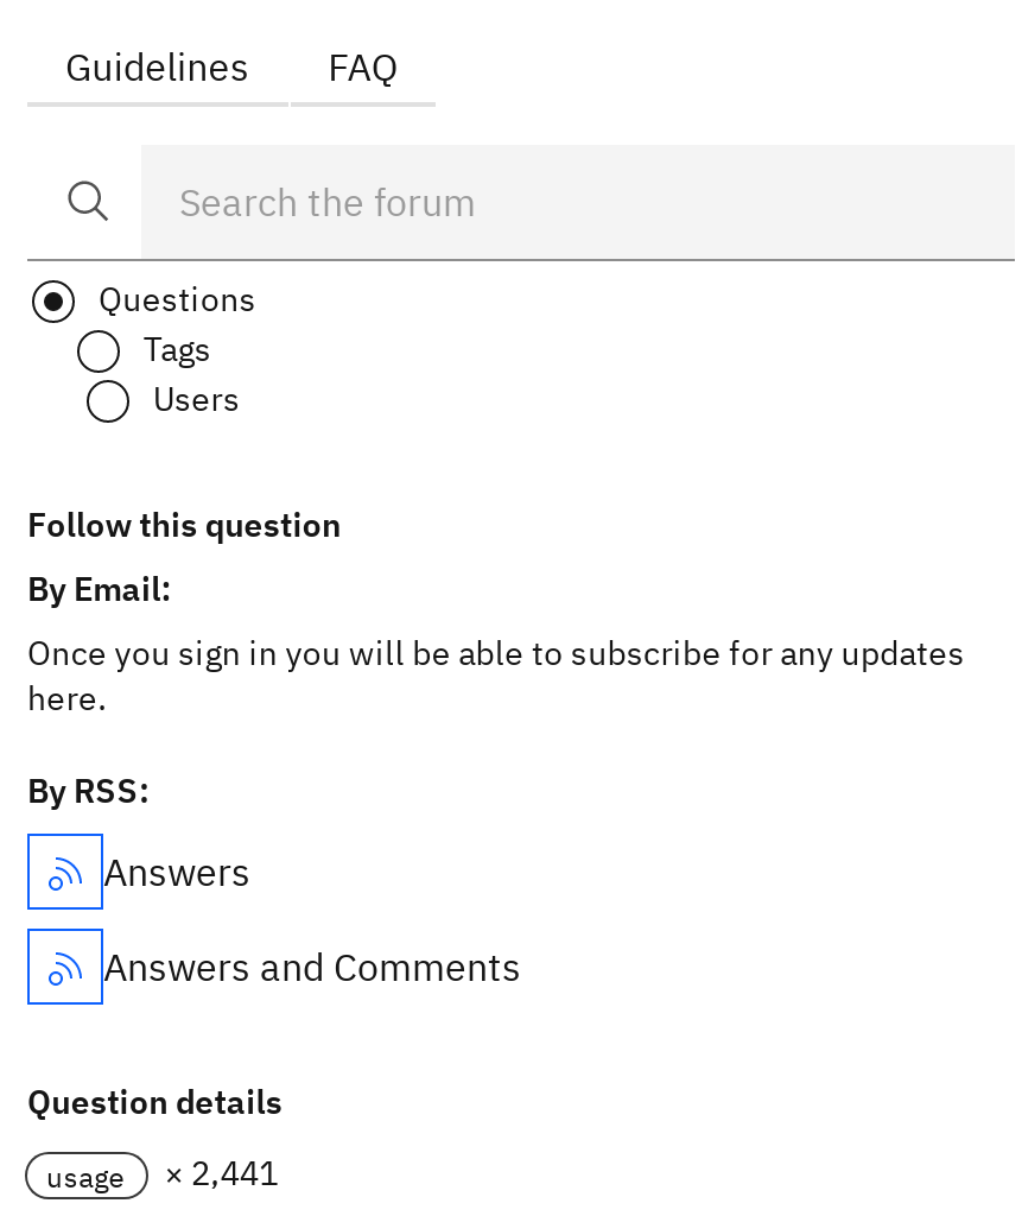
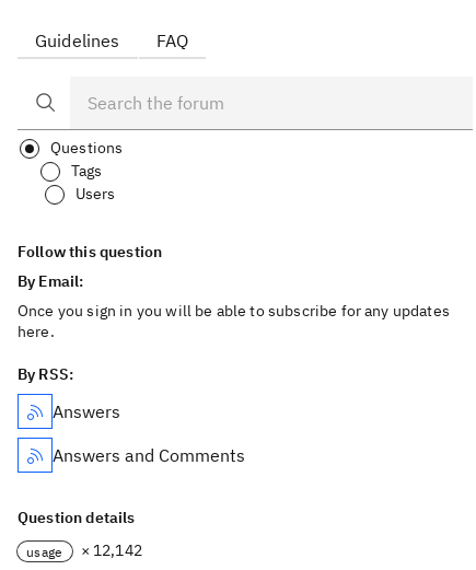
- usage × 2,441
+ usage × 12,142
